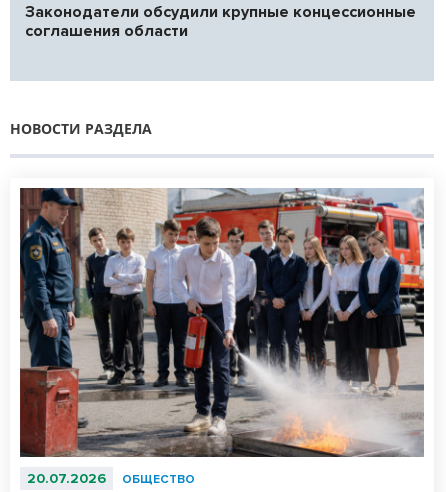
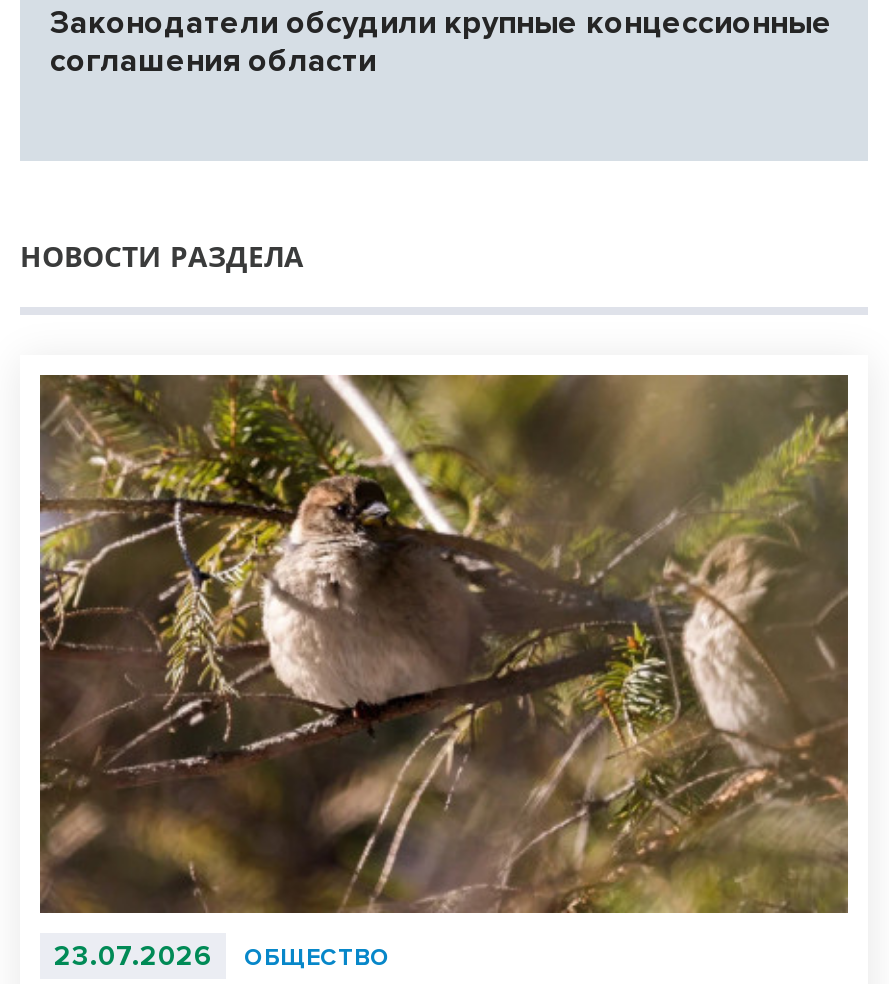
- [image]
- 20.07.2026 ОБЩЕСТВО
+ [image]
+ 23.07.2026 ОБЩЕСТВО
